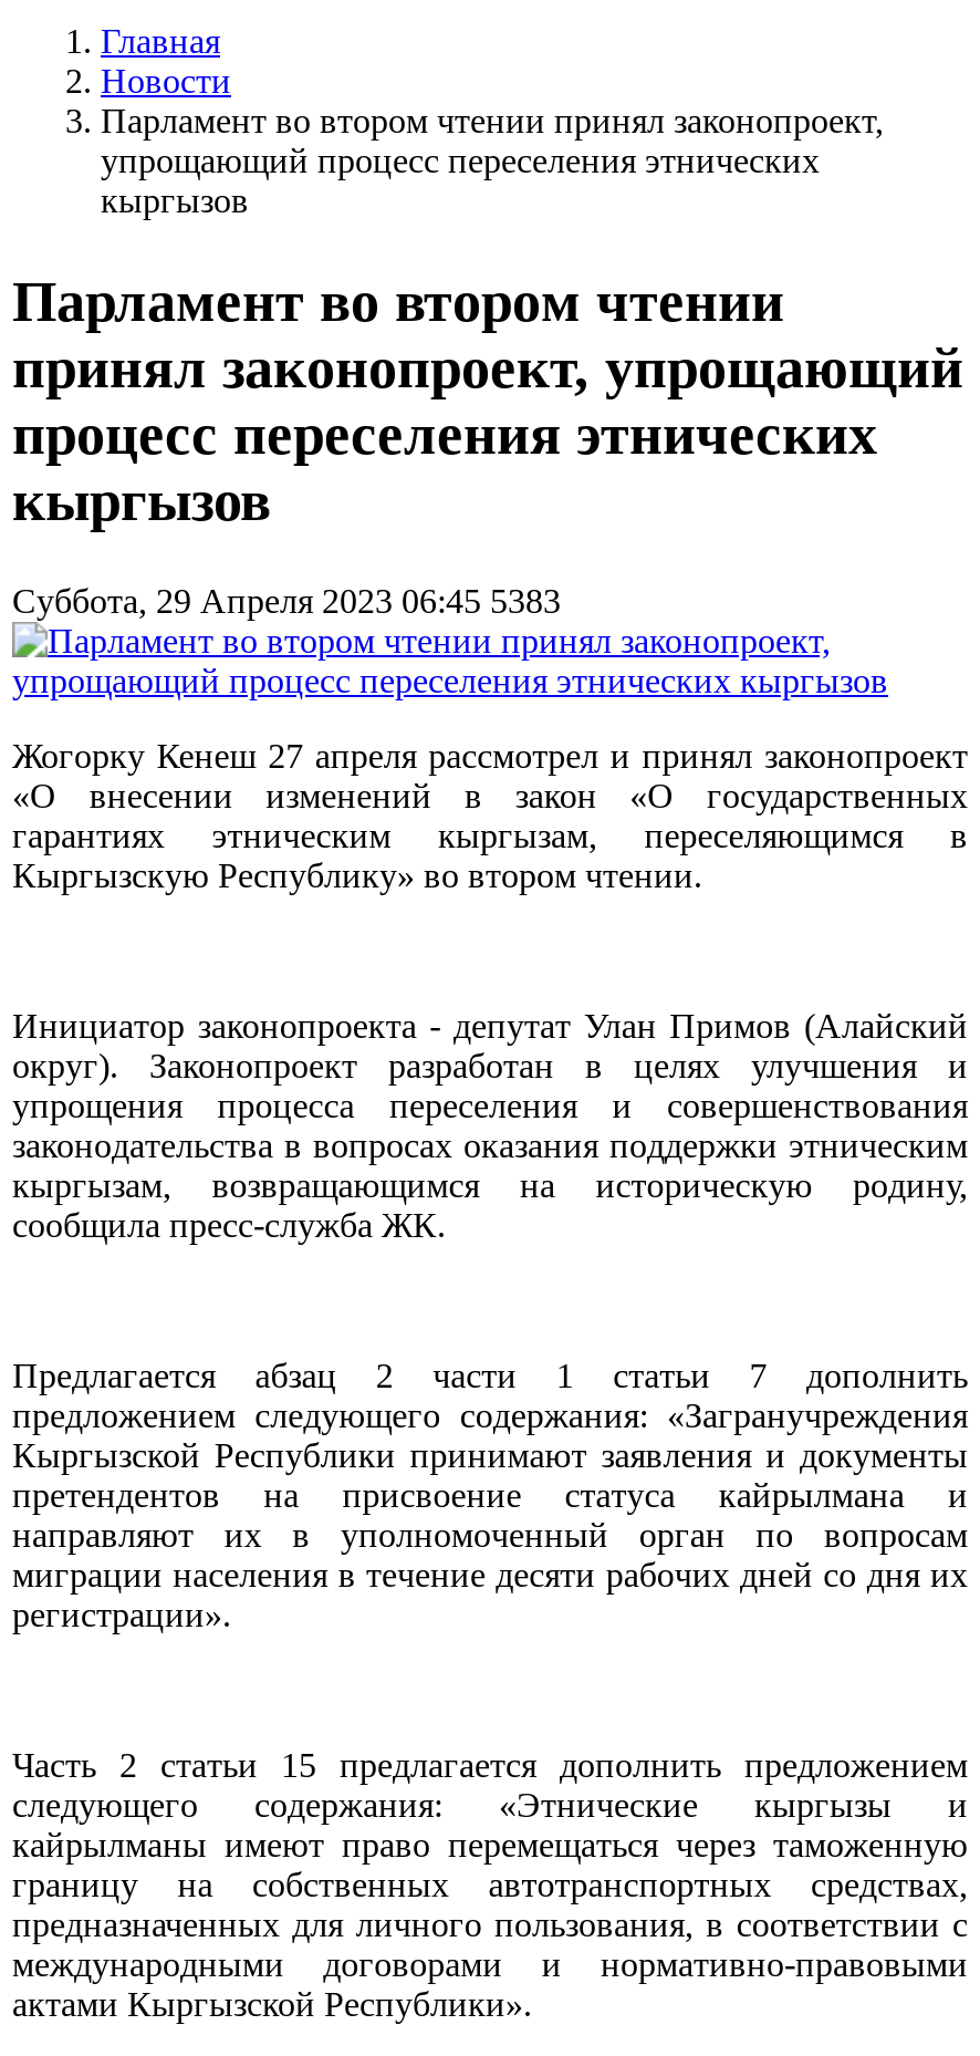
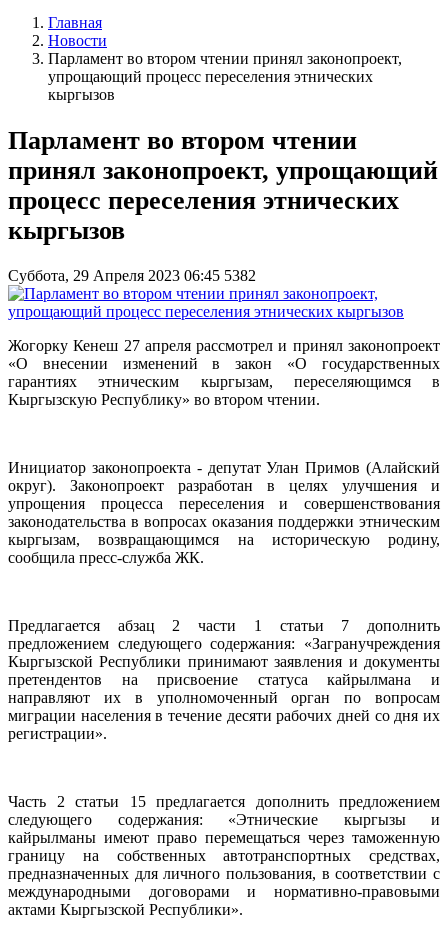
- Суббота, 29 Апреля 2023 06:45 5383
+ Суббота, 29 Апреля 2023 06:45 5382
